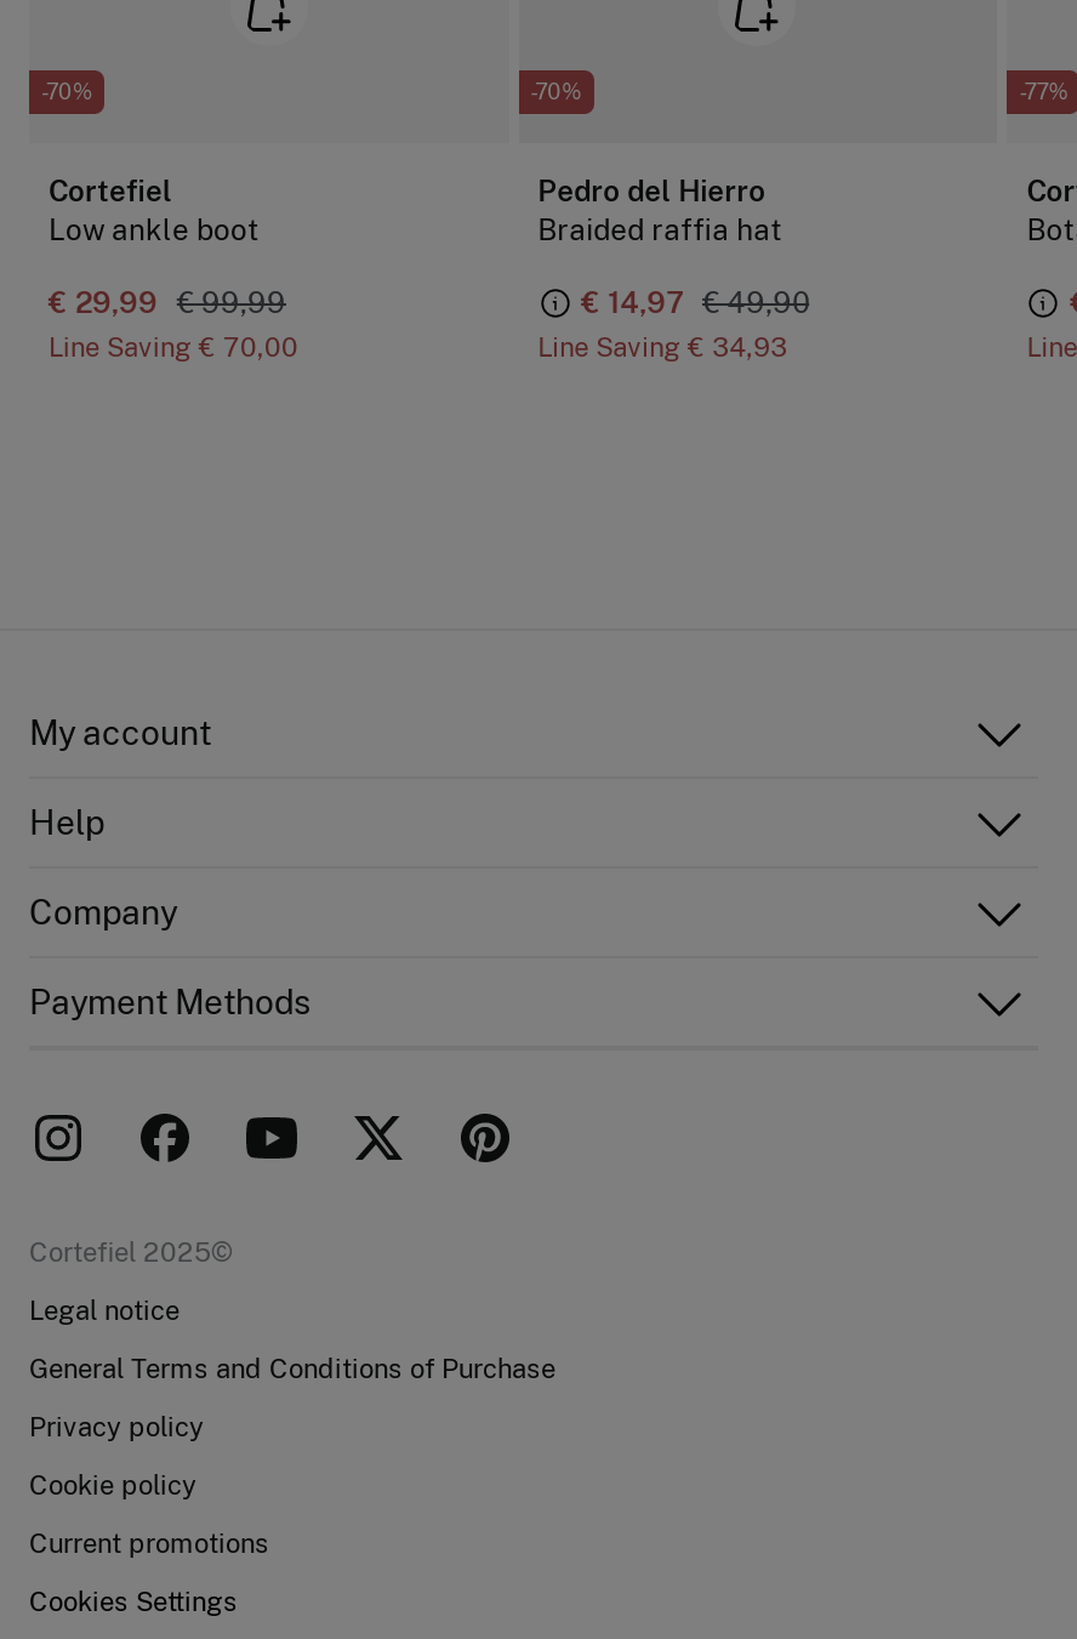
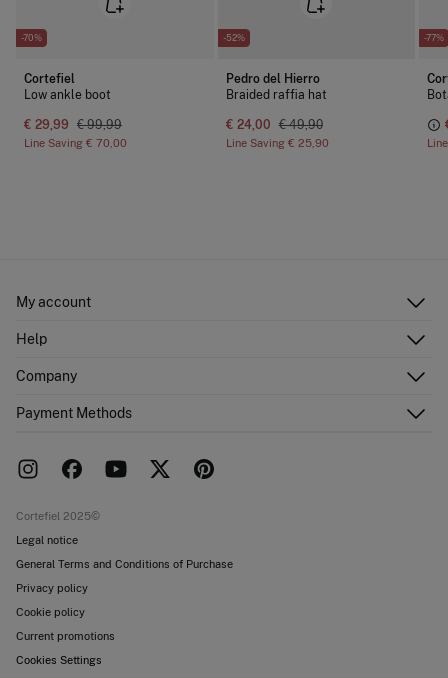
- -70%
+ -52%

- € 14,97 € 49,90
+ € 24,00 € 49,90

- Line Saving € 34,93
+ Line Saving € 25,90
